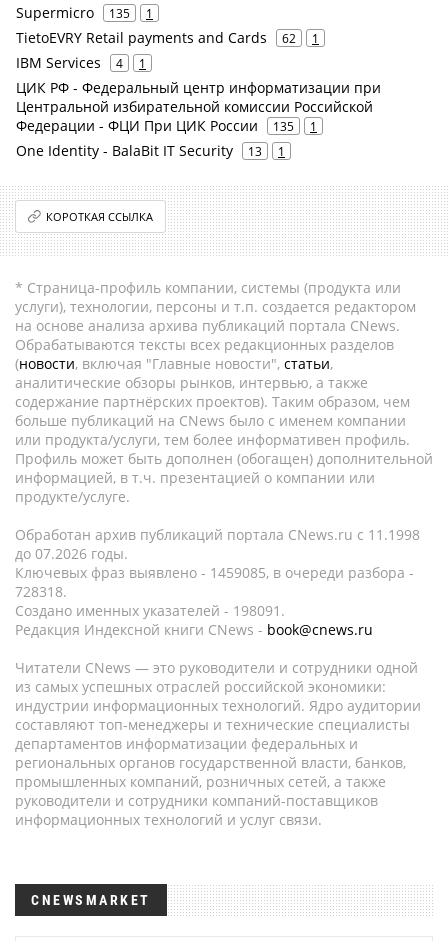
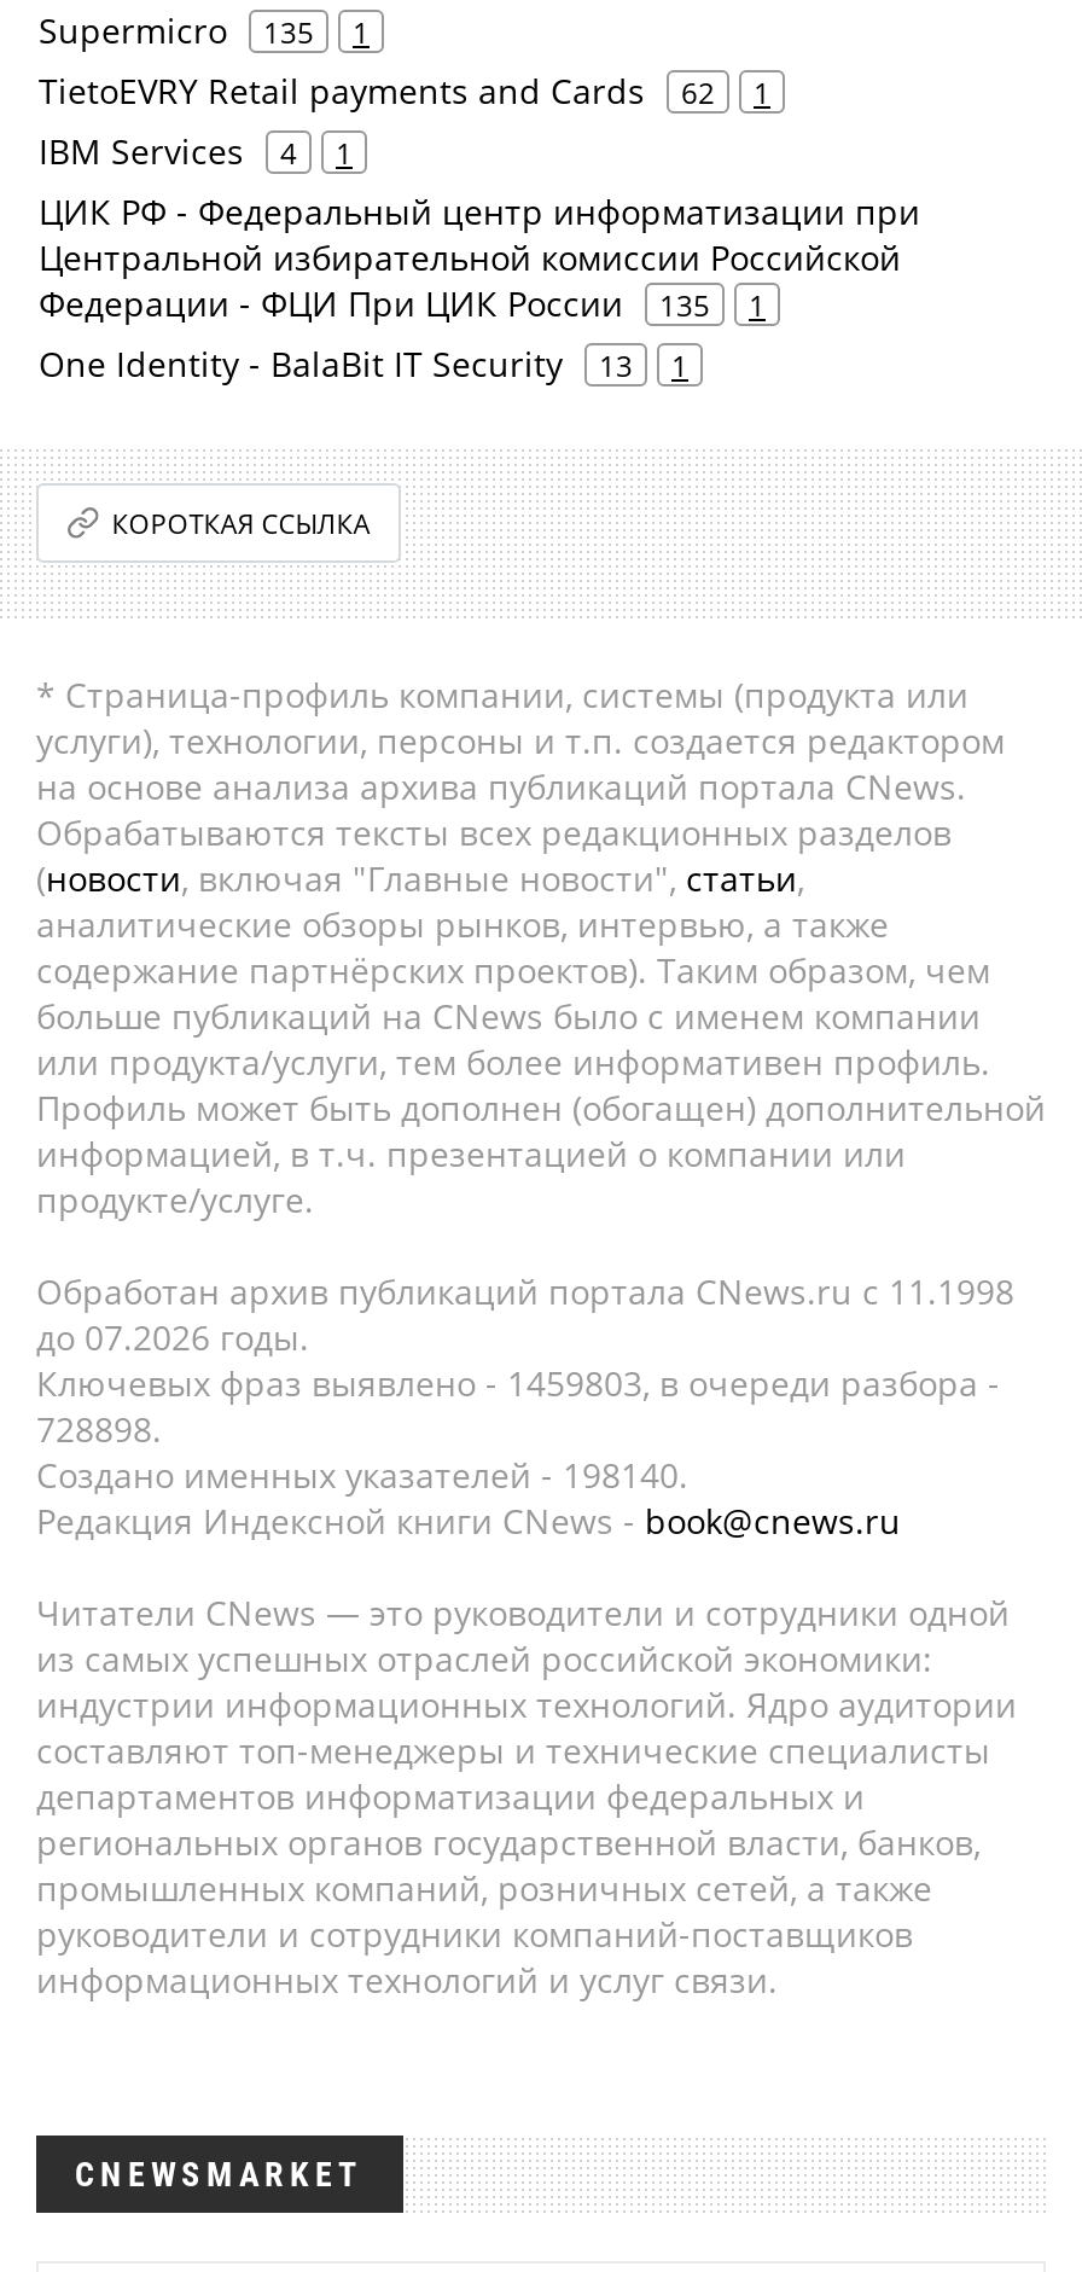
- Ключевых фраз выявлено - 1459085, в очереди разбора -
+ Ключевых фраз выявлено - 1459803, в очереди разбора -

- 728318.
+ 728898.

- Создано именных указателей - 198091.
+ Создано именных указателей - 198140.
